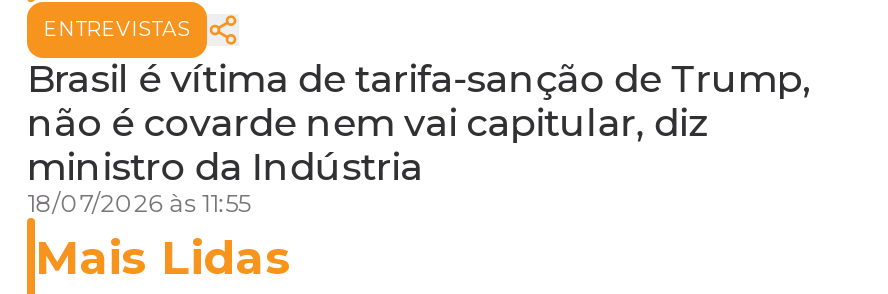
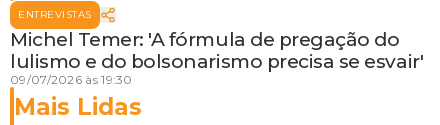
- Brasil é vítima de tarifa-sanção de Trump,
- não é covarde nem vai capitular, diz
- ministro da Indústria
- 18/07/2026 às 11:55
+ Michel Temer: 'A fórmula de pregação do
+ lulismo e do bolsonarismo precisa se esvair'
+ 09/07/2026 às 19:30
